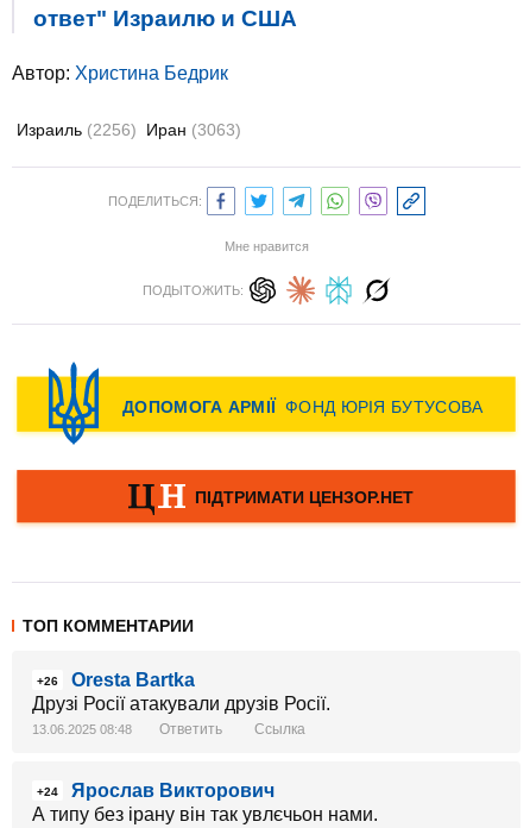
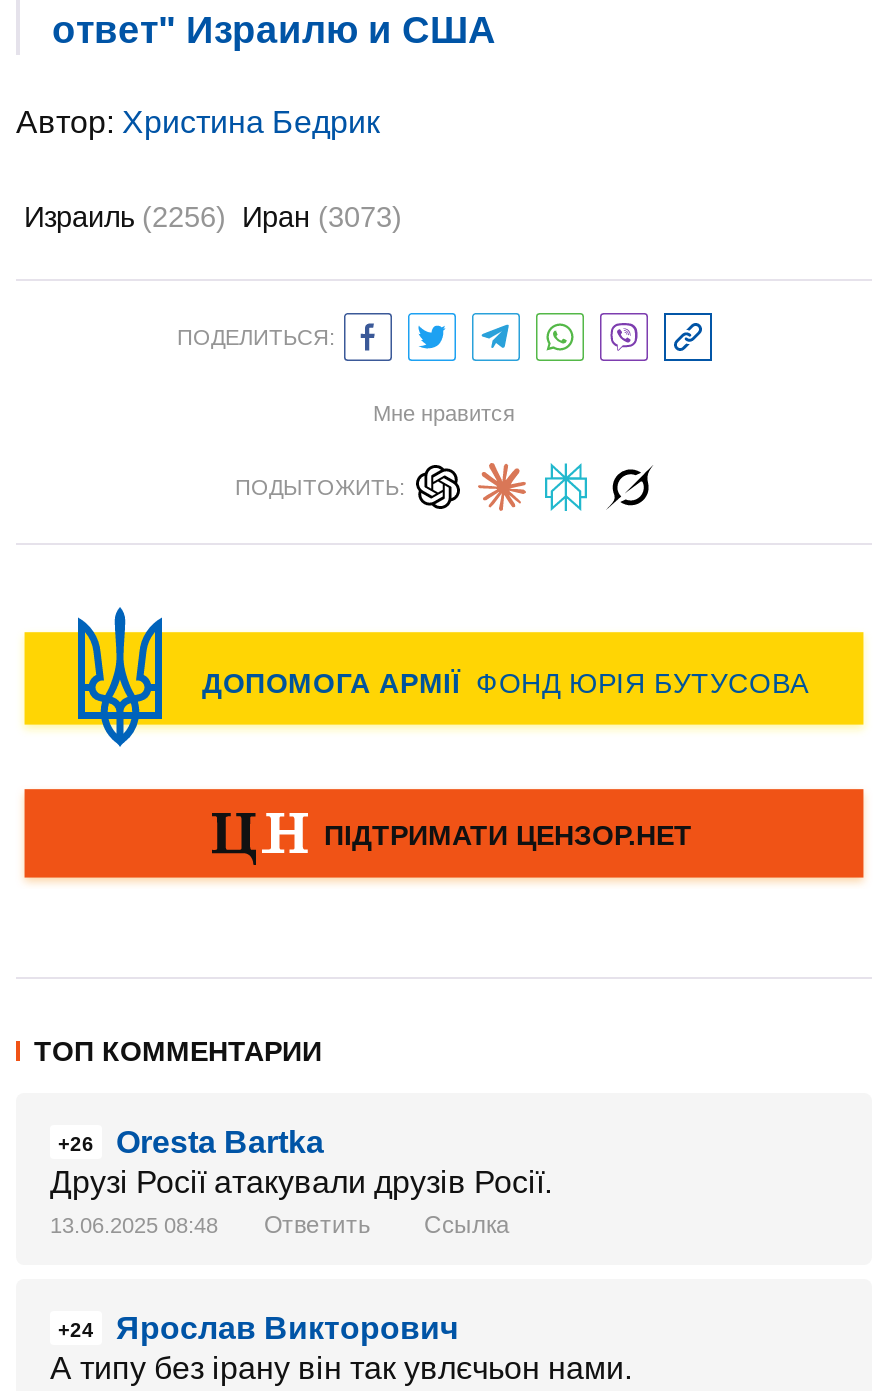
- Израиль (2256) Иран (3063)
+ Израиль (2256) Иран (3073)
